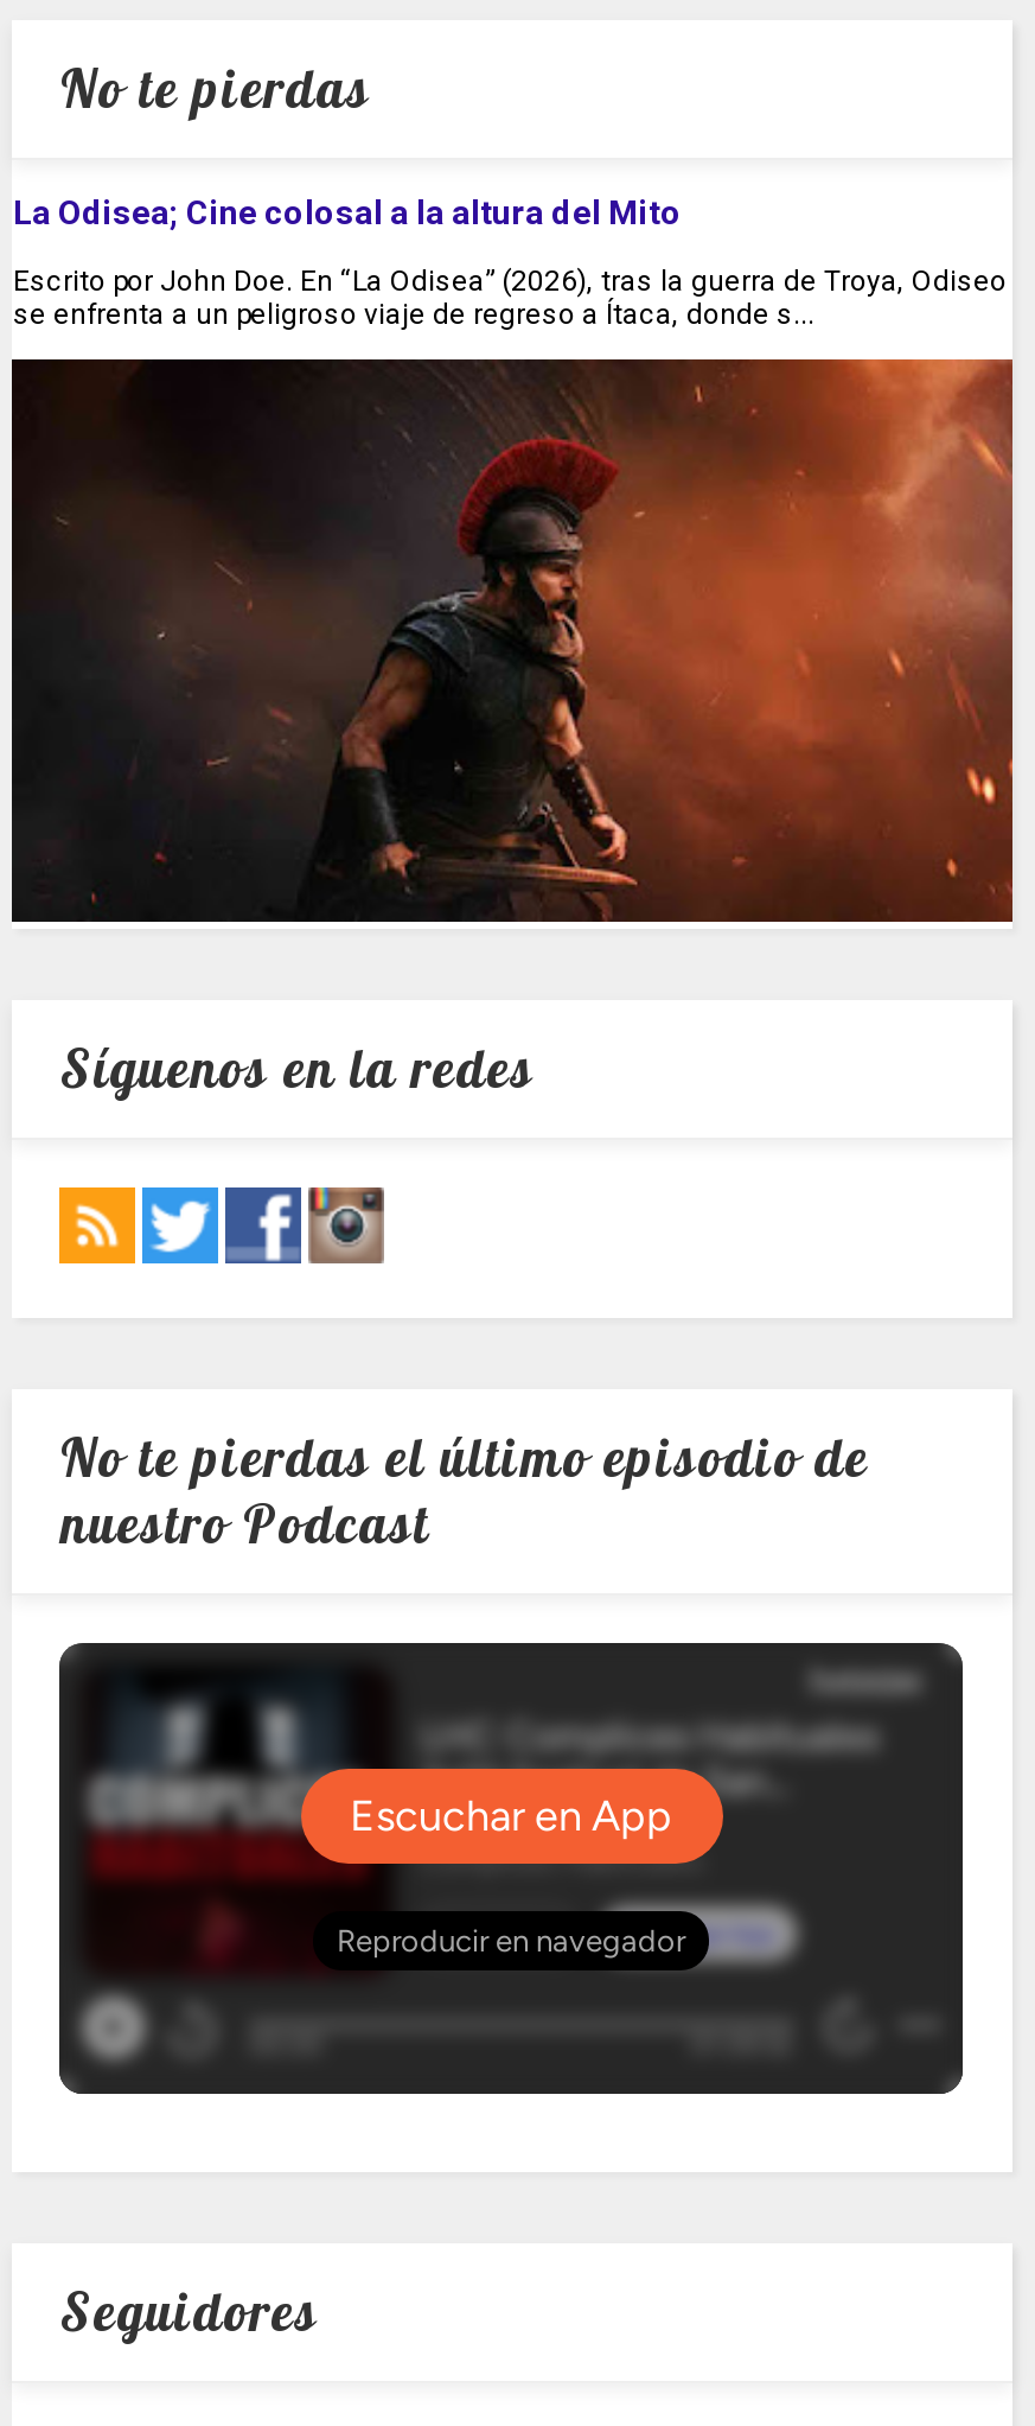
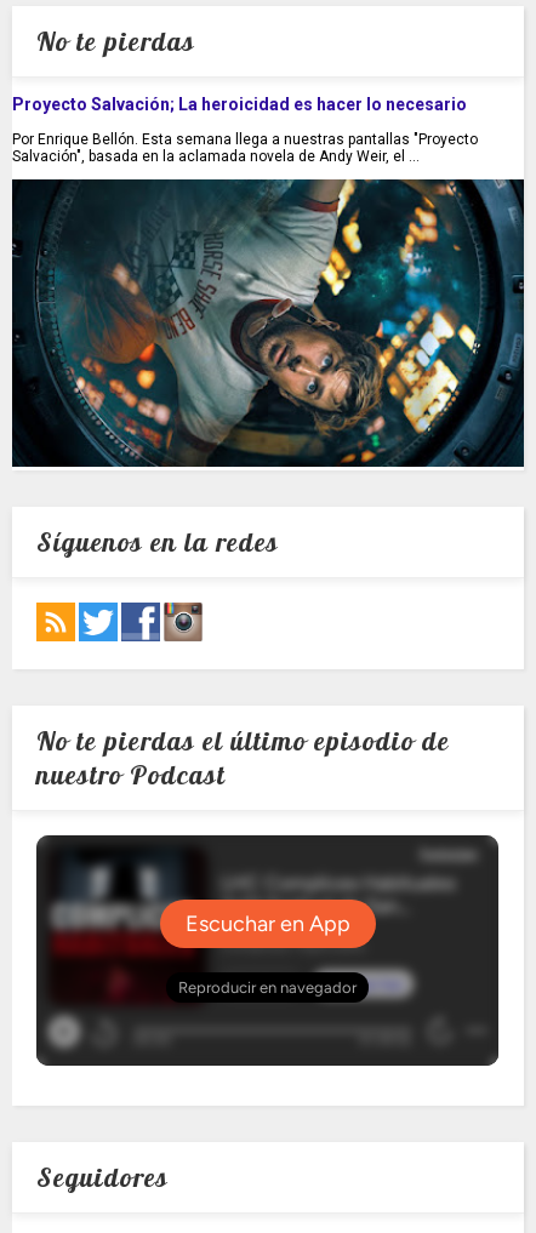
- La Odisea; Cine colosal a la altura del Mito
+ Proyecto Salvación; La heroicidad es hacer lo necesario

- Escrito por John Doe. En “La Odisea” (2026), tras la guerra de Troya, Odiseo
- se enfrenta a un peligroso viaje de regreso a Ítaca, donde s...
+ Por Enrique Bellón. Esta semana llega a nuestras pantallas "Proyecto
+ Salvación", basada en la aclamada novela de Andy Weir, el ...

- [image]
+ [image]
